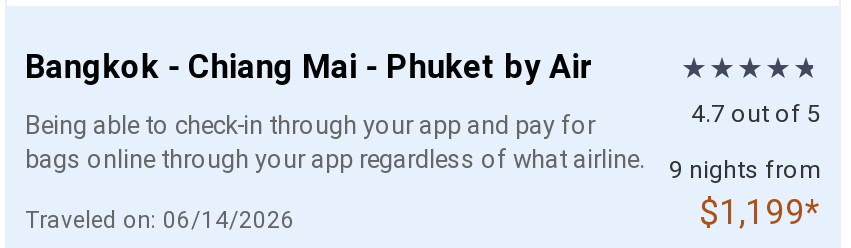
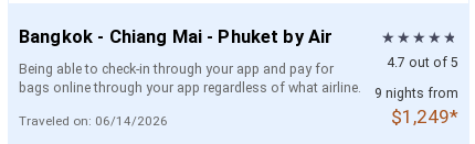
- $1,199*
+ $1,249*
